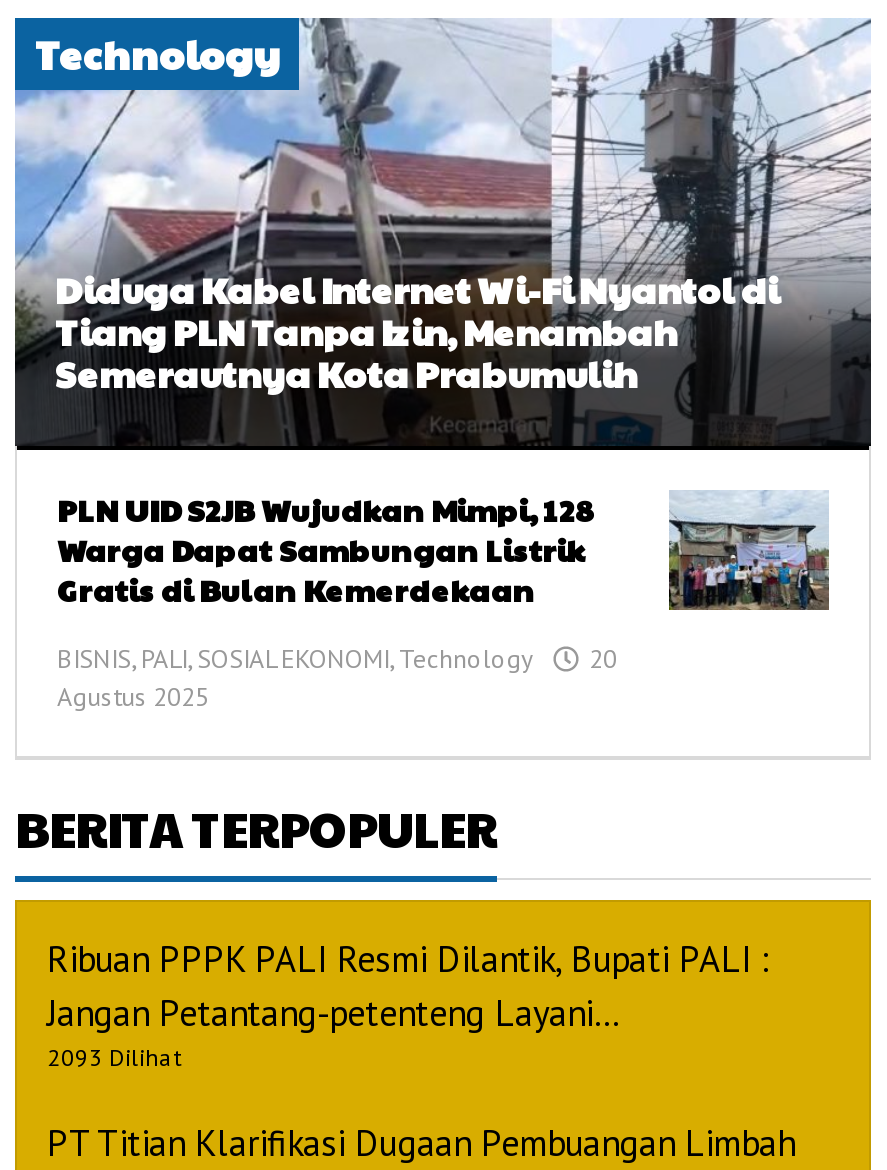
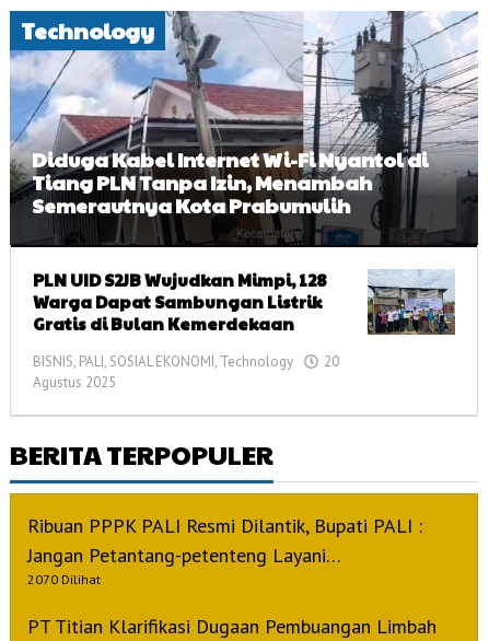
- 2093 Dilihat
+ 2070 Dilihat
